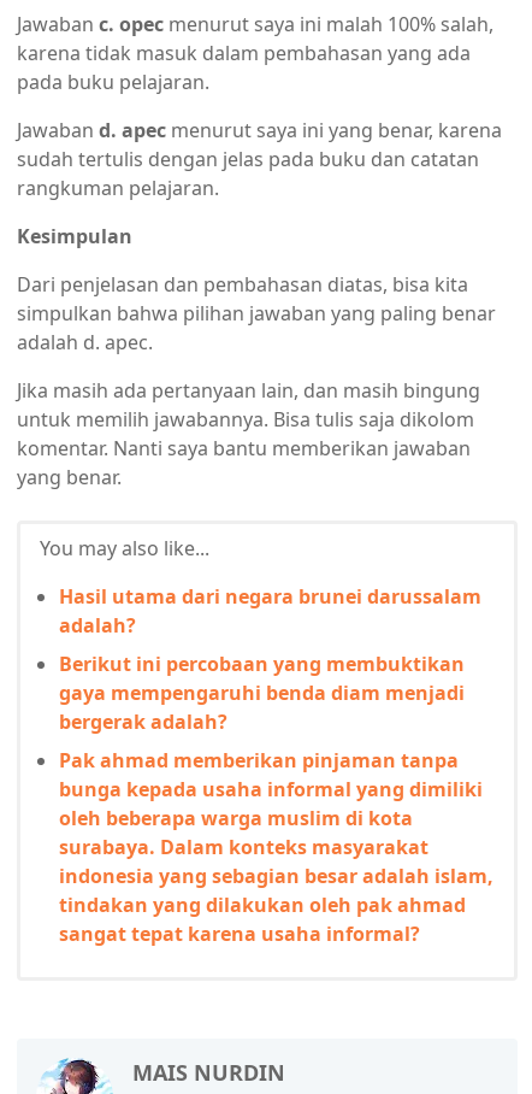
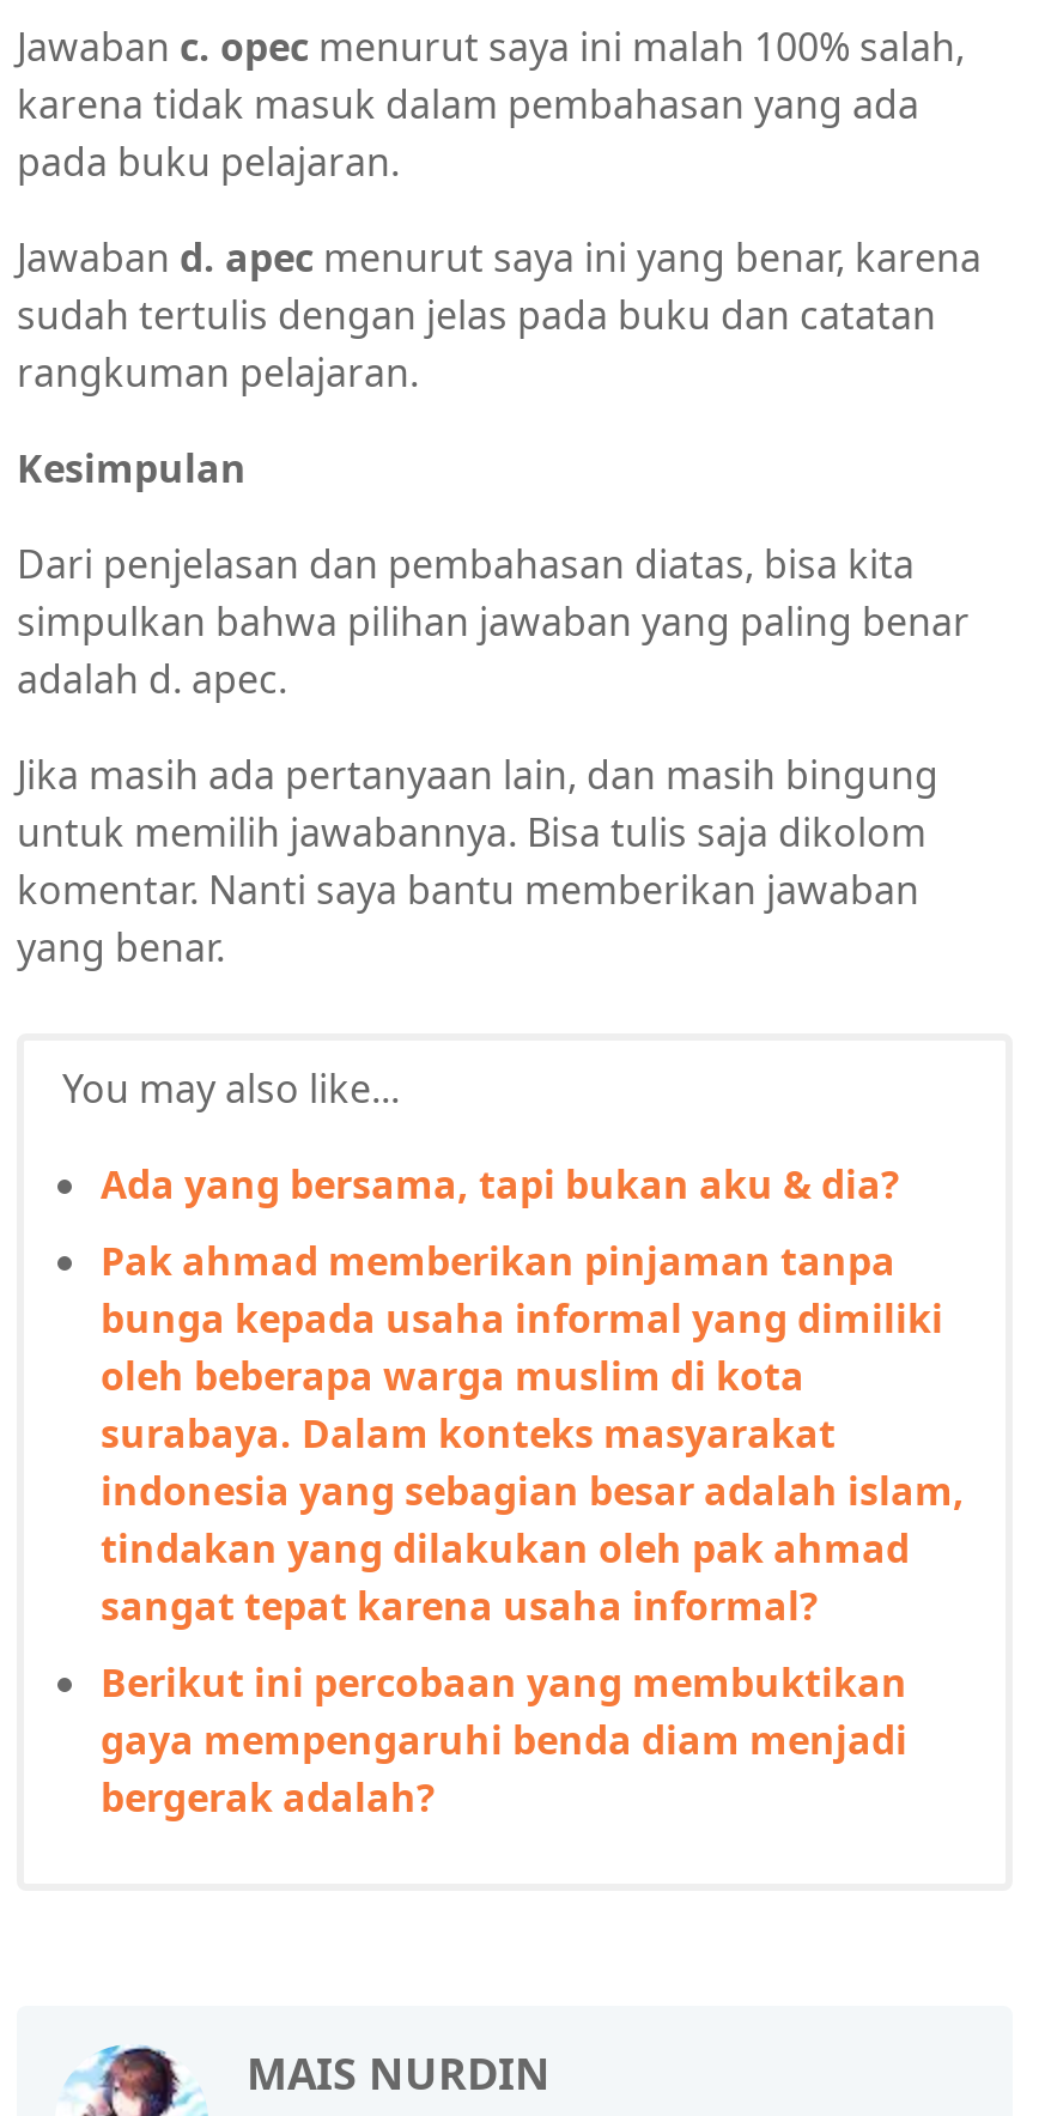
- Hasil utama dari negara brunei darussalam
- adalah?
+ Ada yang bersama, tapi bukan aku & dia?

moved down: Berikut ini percobaan yang membuktikan | gaya mempengaruhi benda diam menjadi | bergerak adalah?

moved up: Pak ahmad memberikan pinjaman tanpa | bunga kepada usaha informal yang dimiliki | oleh beberapa warga muslim di kota | surabaya. Dalam konteks masyarakat | indonesia yang sebagian besar adalah islam, | tindakan yang dilakukan oleh pak ahmad | sangat tepat karena usaha informal?
